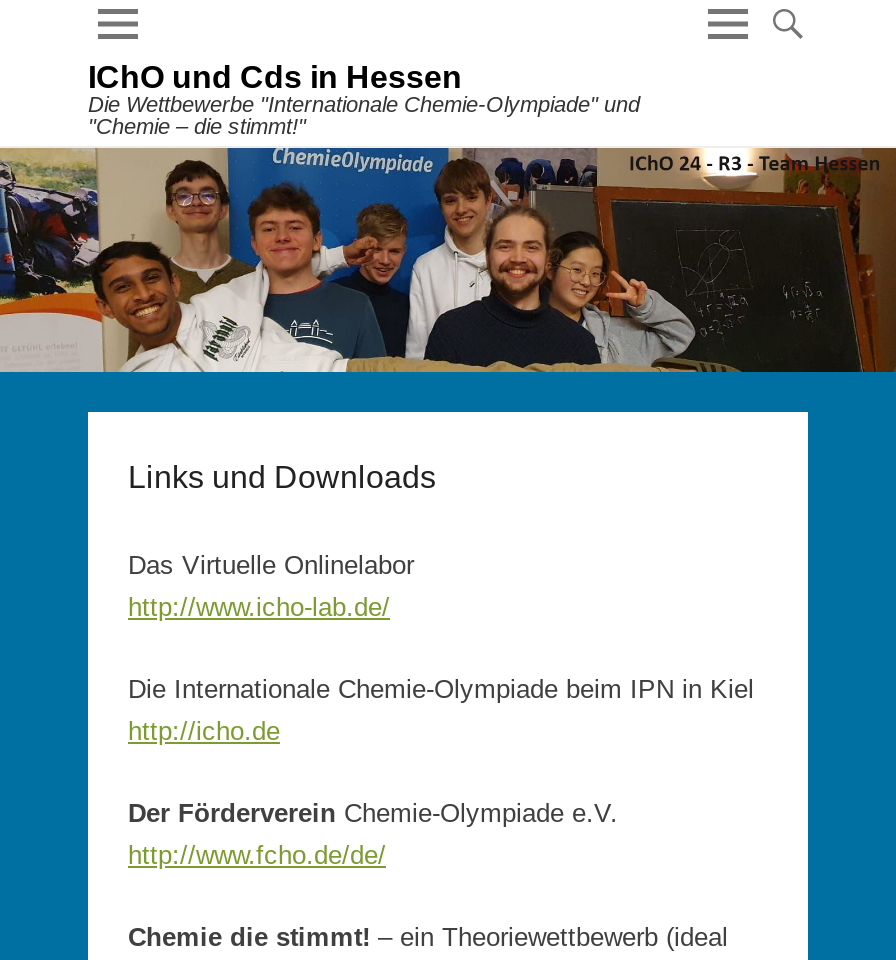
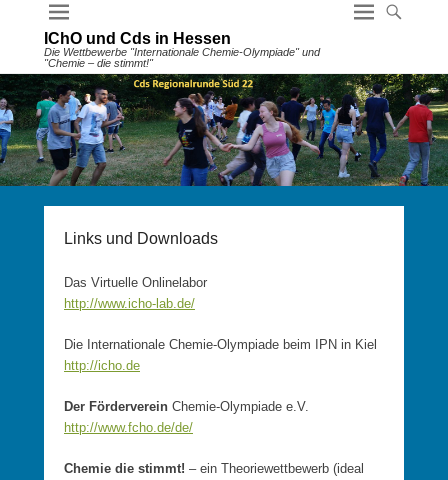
- [image]
+ [image]
